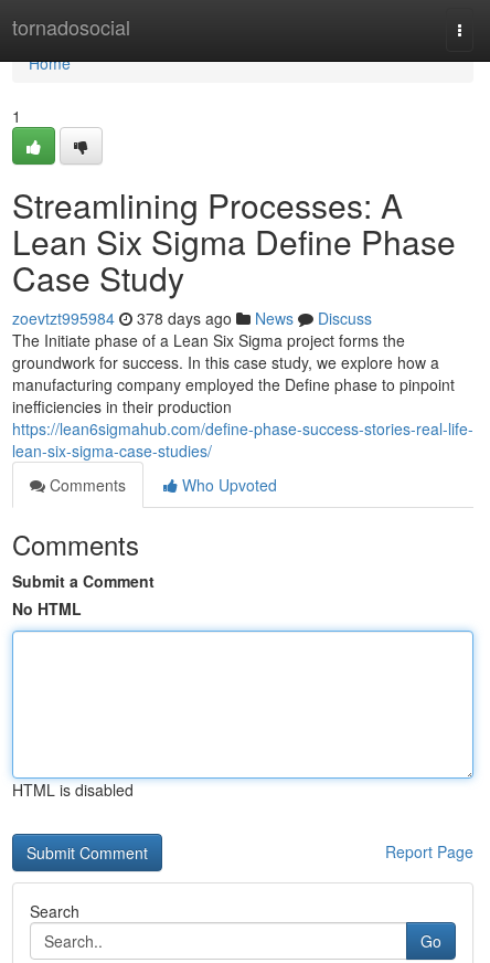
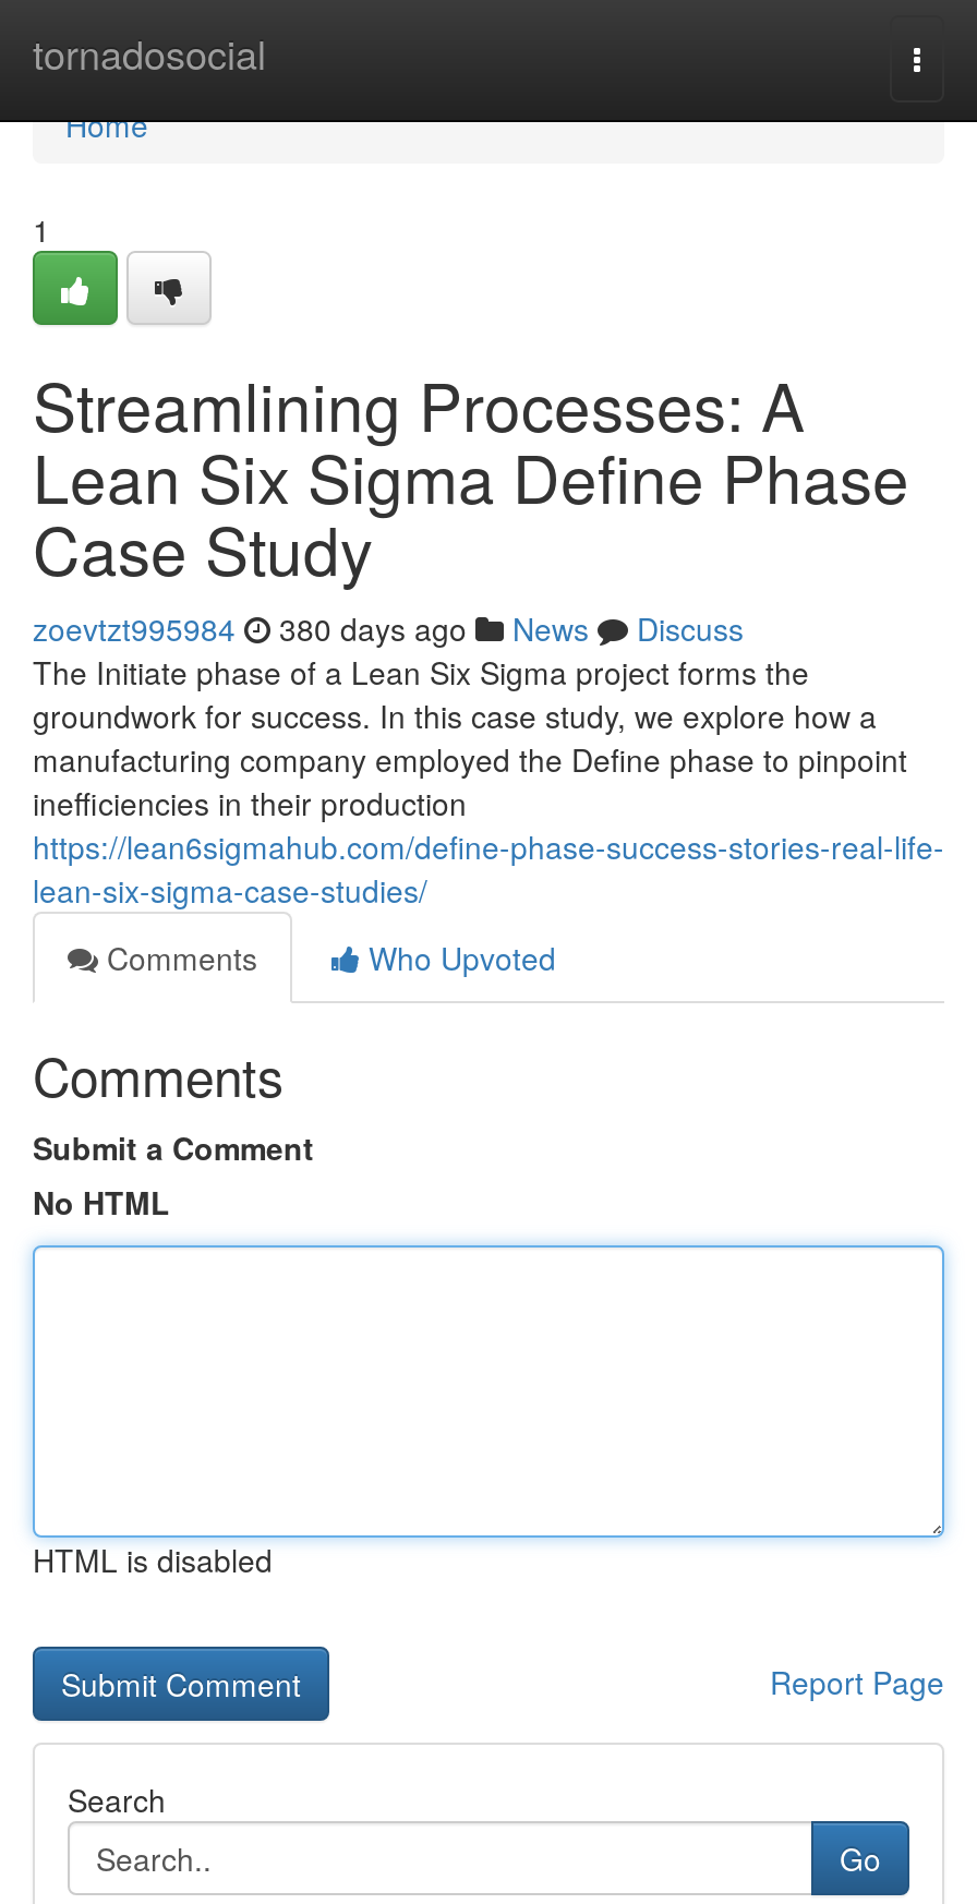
- zoevtzt995984 378 days ago News Discuss
+ zoevtzt995984 380 days ago News Discuss
